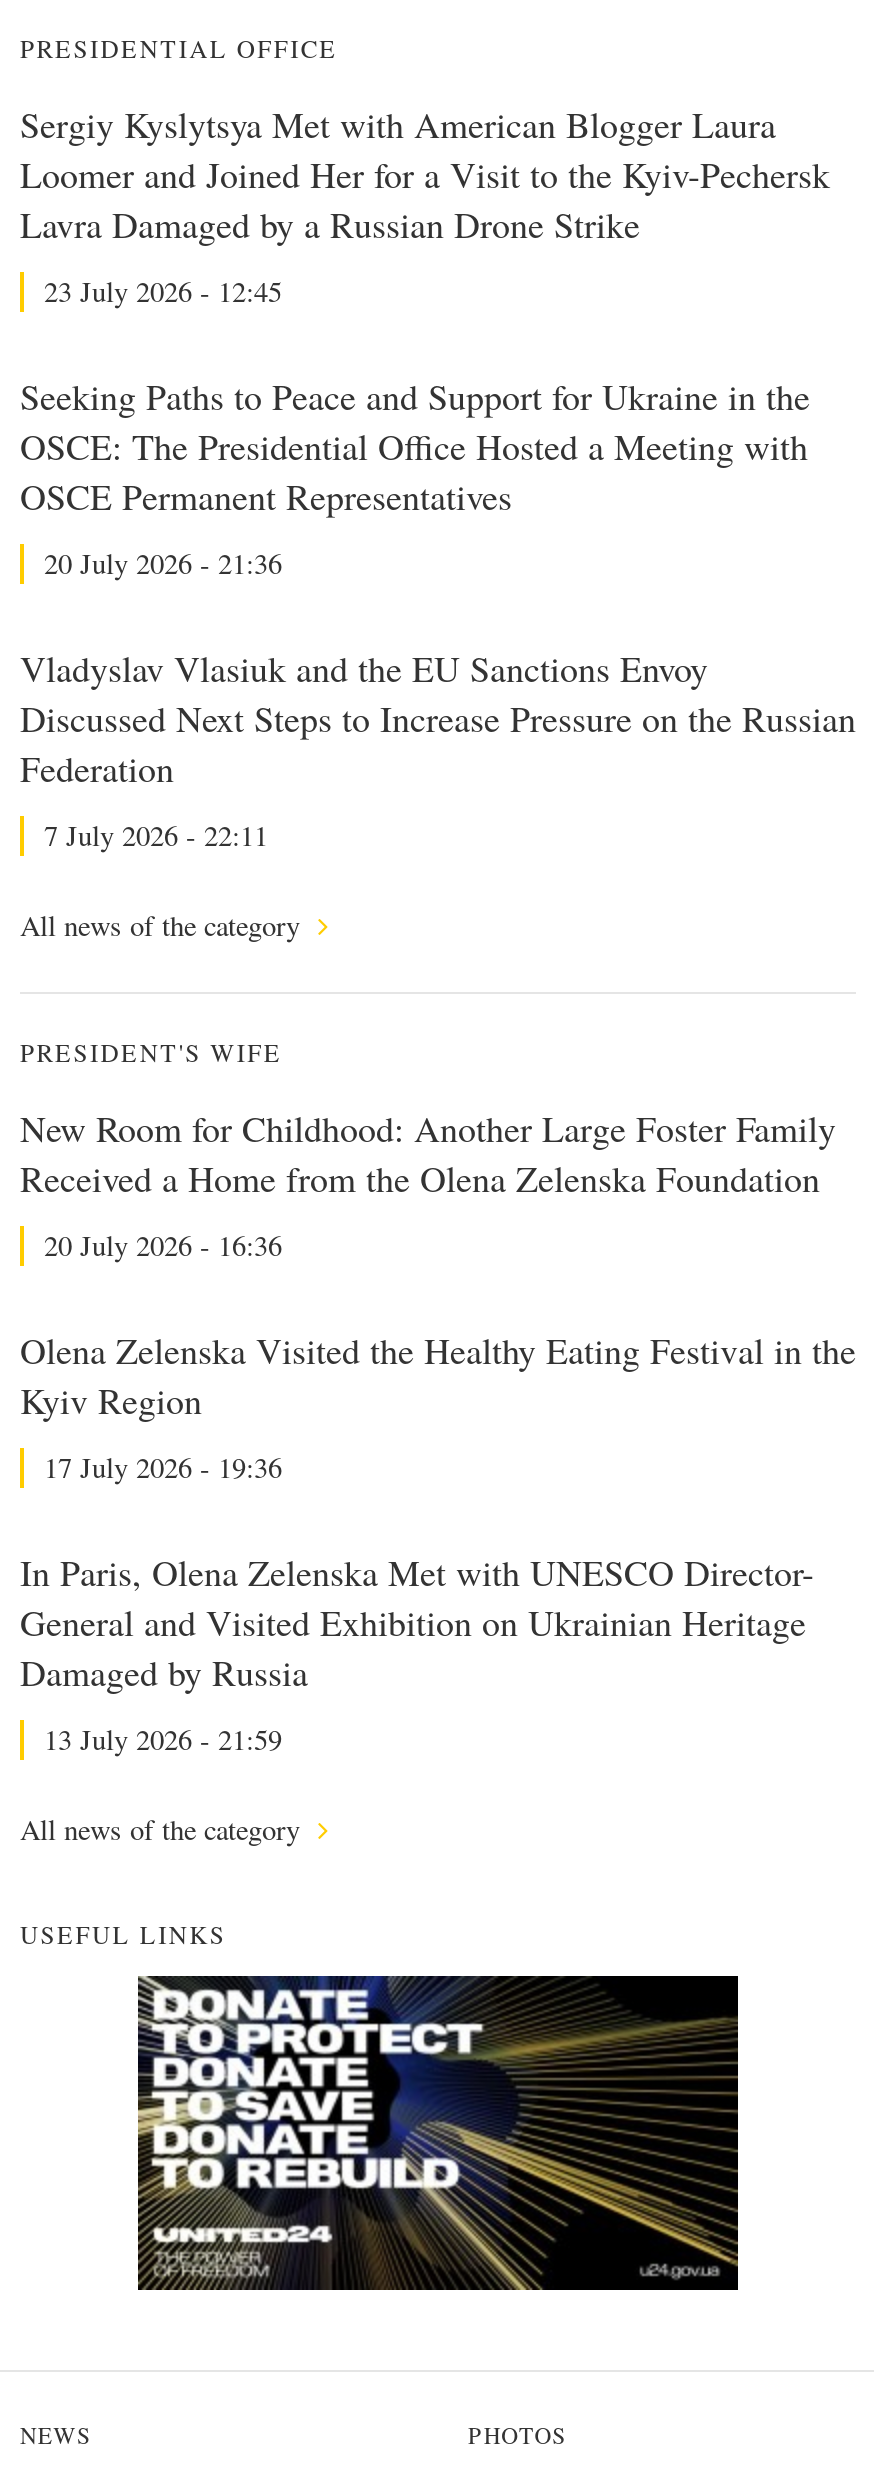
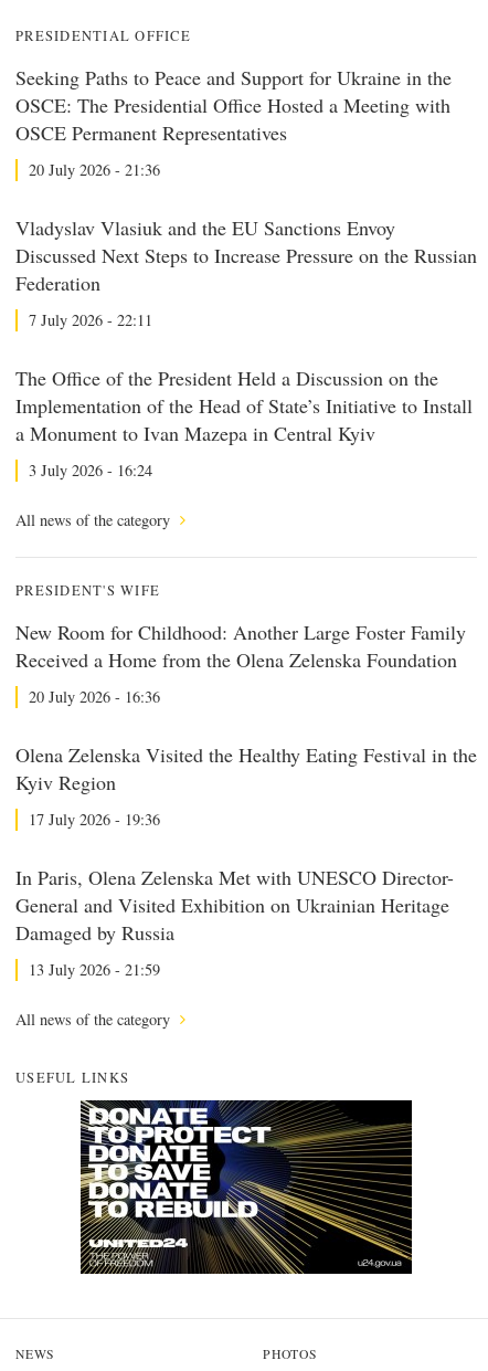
- Sergiy Kyslytsya Met with American Blogger Laura
- Loomer and Joined Her for a Visit to the Kyiv-Pechersk
- Lavra Damaged by a Russian Drone Strike
- 23 July 2026 - 12:45

moved up: Seeking Paths to Peace and Support for Ukraine in the | OSCE: The Presidential Office Hosted a Meeting with | OSCE Permanent Representatives | 20 July 2026 - 21:36 | Vladyslav Vlasiuk and the EU Sanctions Envoy | Discussed Next Steps to Increase Pressure on the Russian | Federation | 7 July 2026 - 22:11

+ The Office of the President Held a Discussion on the
+ Implementation of the Head of State’s Initiative to Install
+ a Monument to Ivan Mazepa in Central Kyiv
+ 3 July 2026 - 16:24
